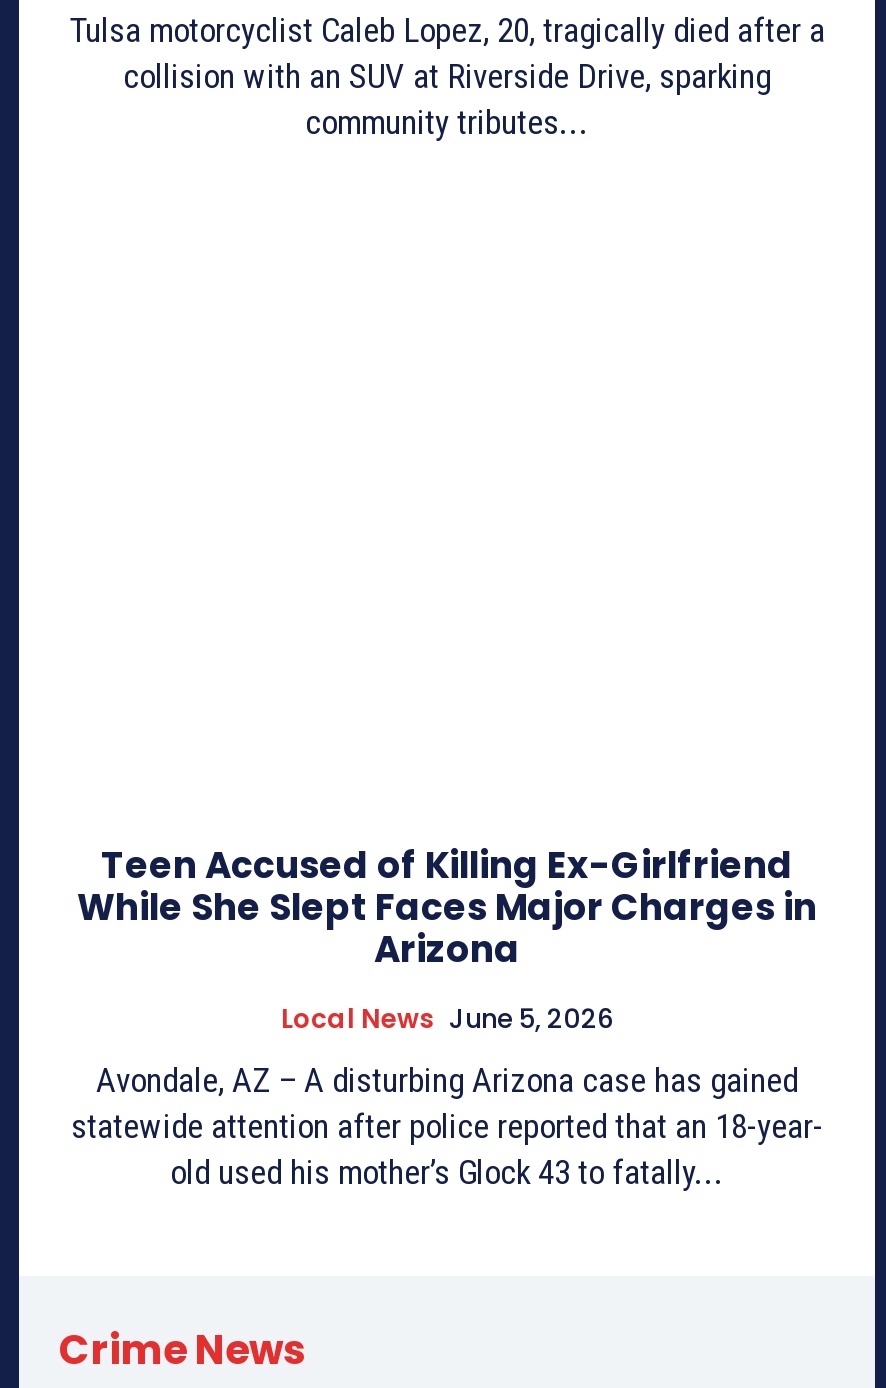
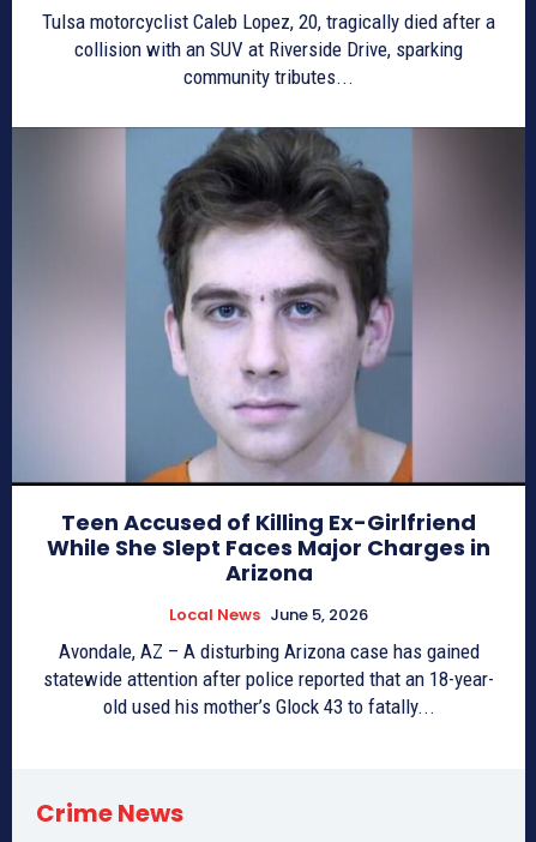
+ [image]
